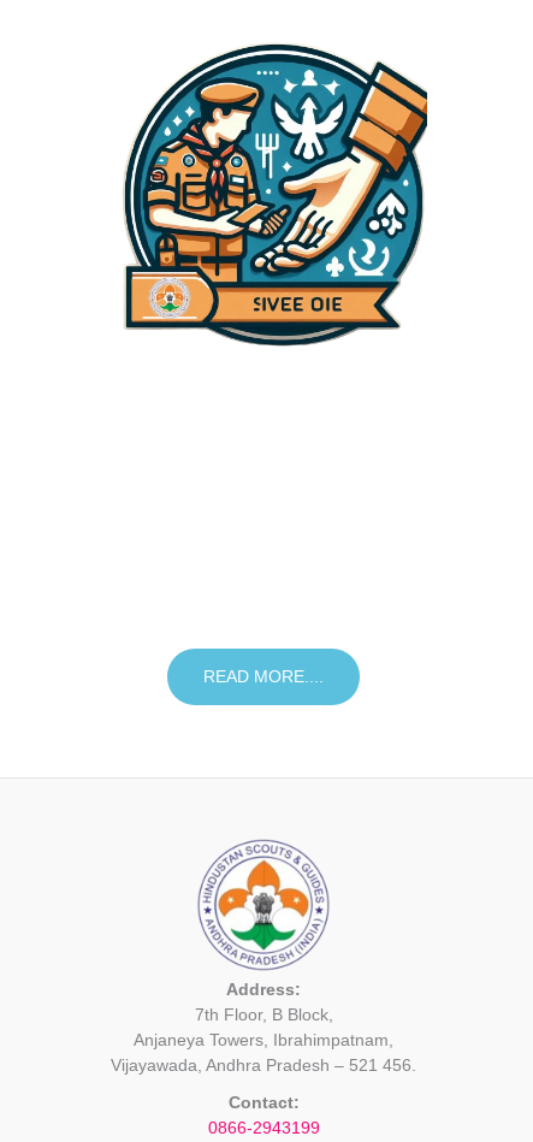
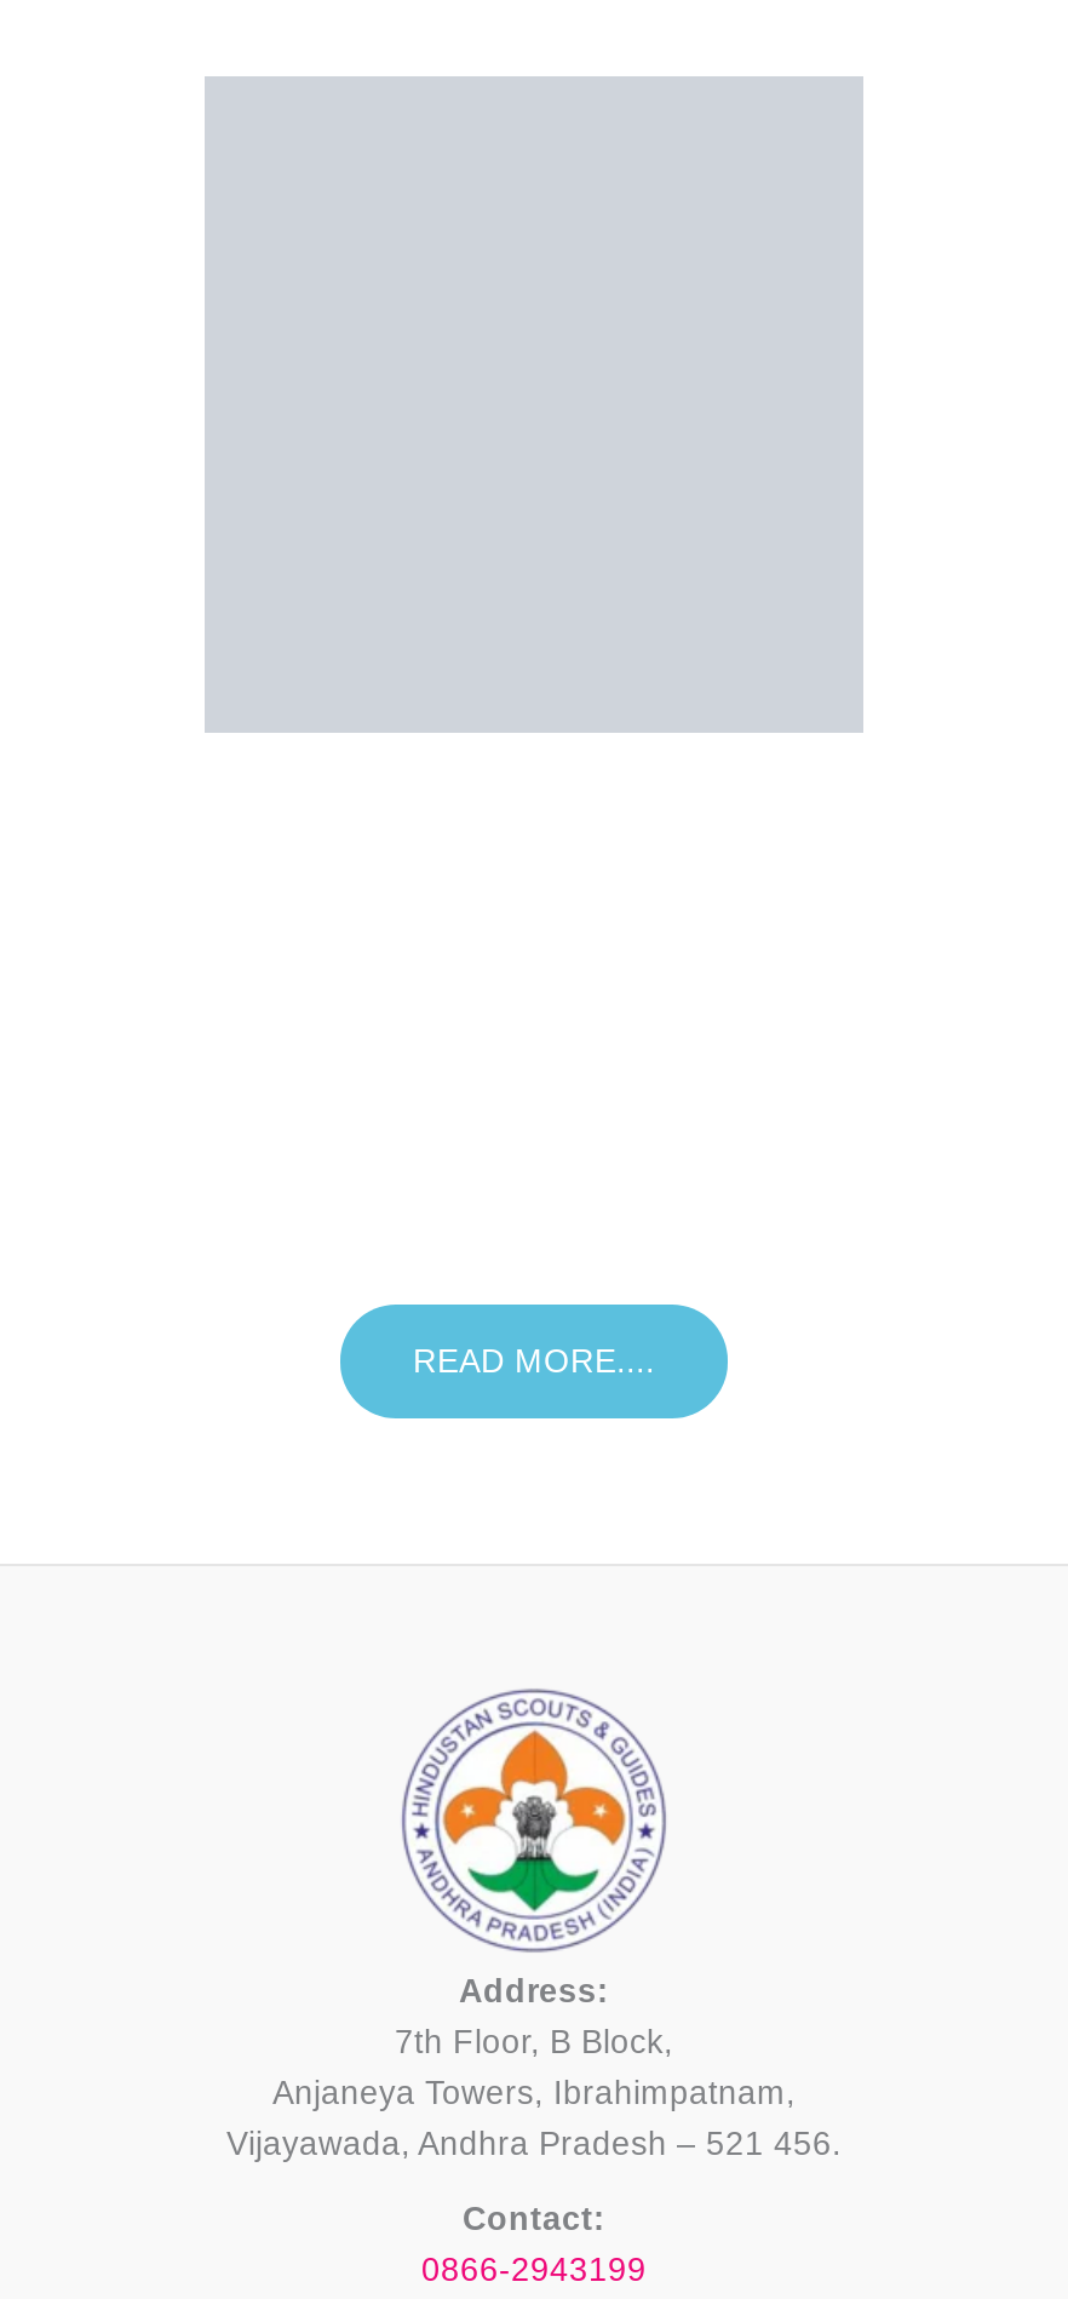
- [image]
